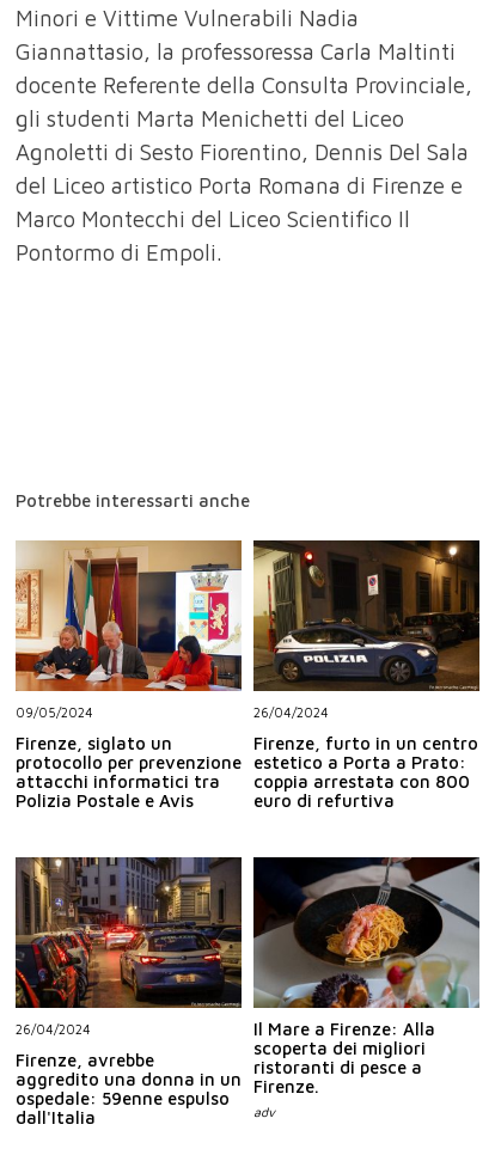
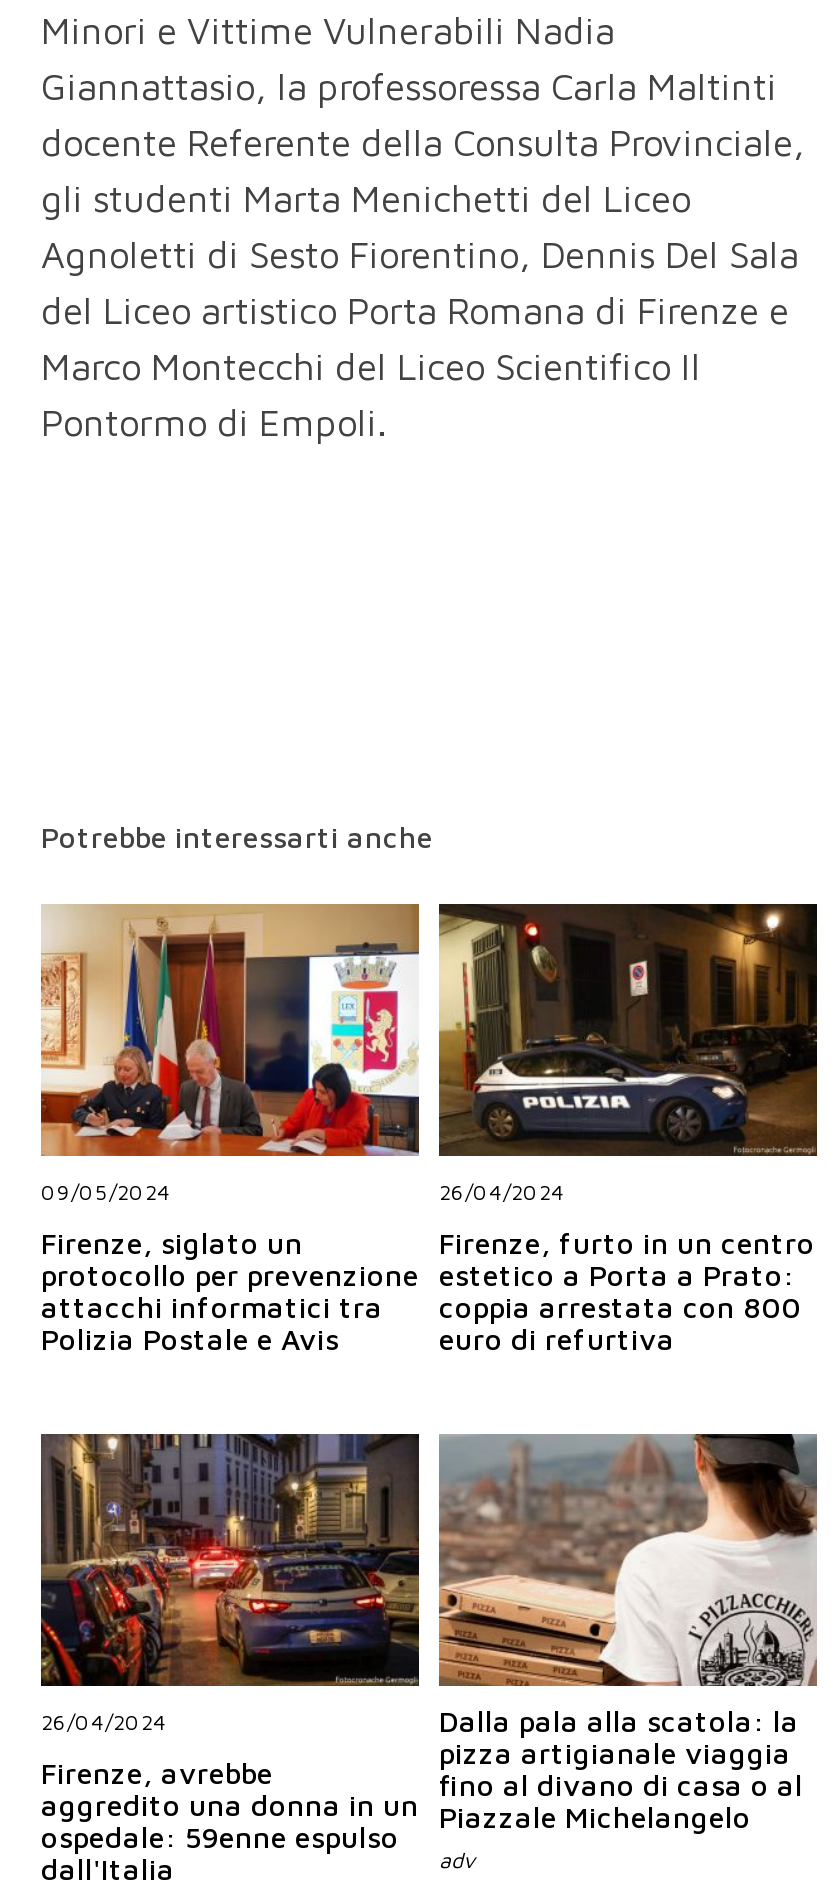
- [image]
- Il Mare a Firenze: Alla
- scoperta dei migliori
- ristoranti di pesce a
- Firenze.
+ [image]
+ Dalla pala alla scatola: la
+ pizza artigianale viaggia
+ fino al divano di casa o al
+ Piazzale Michelangelo
